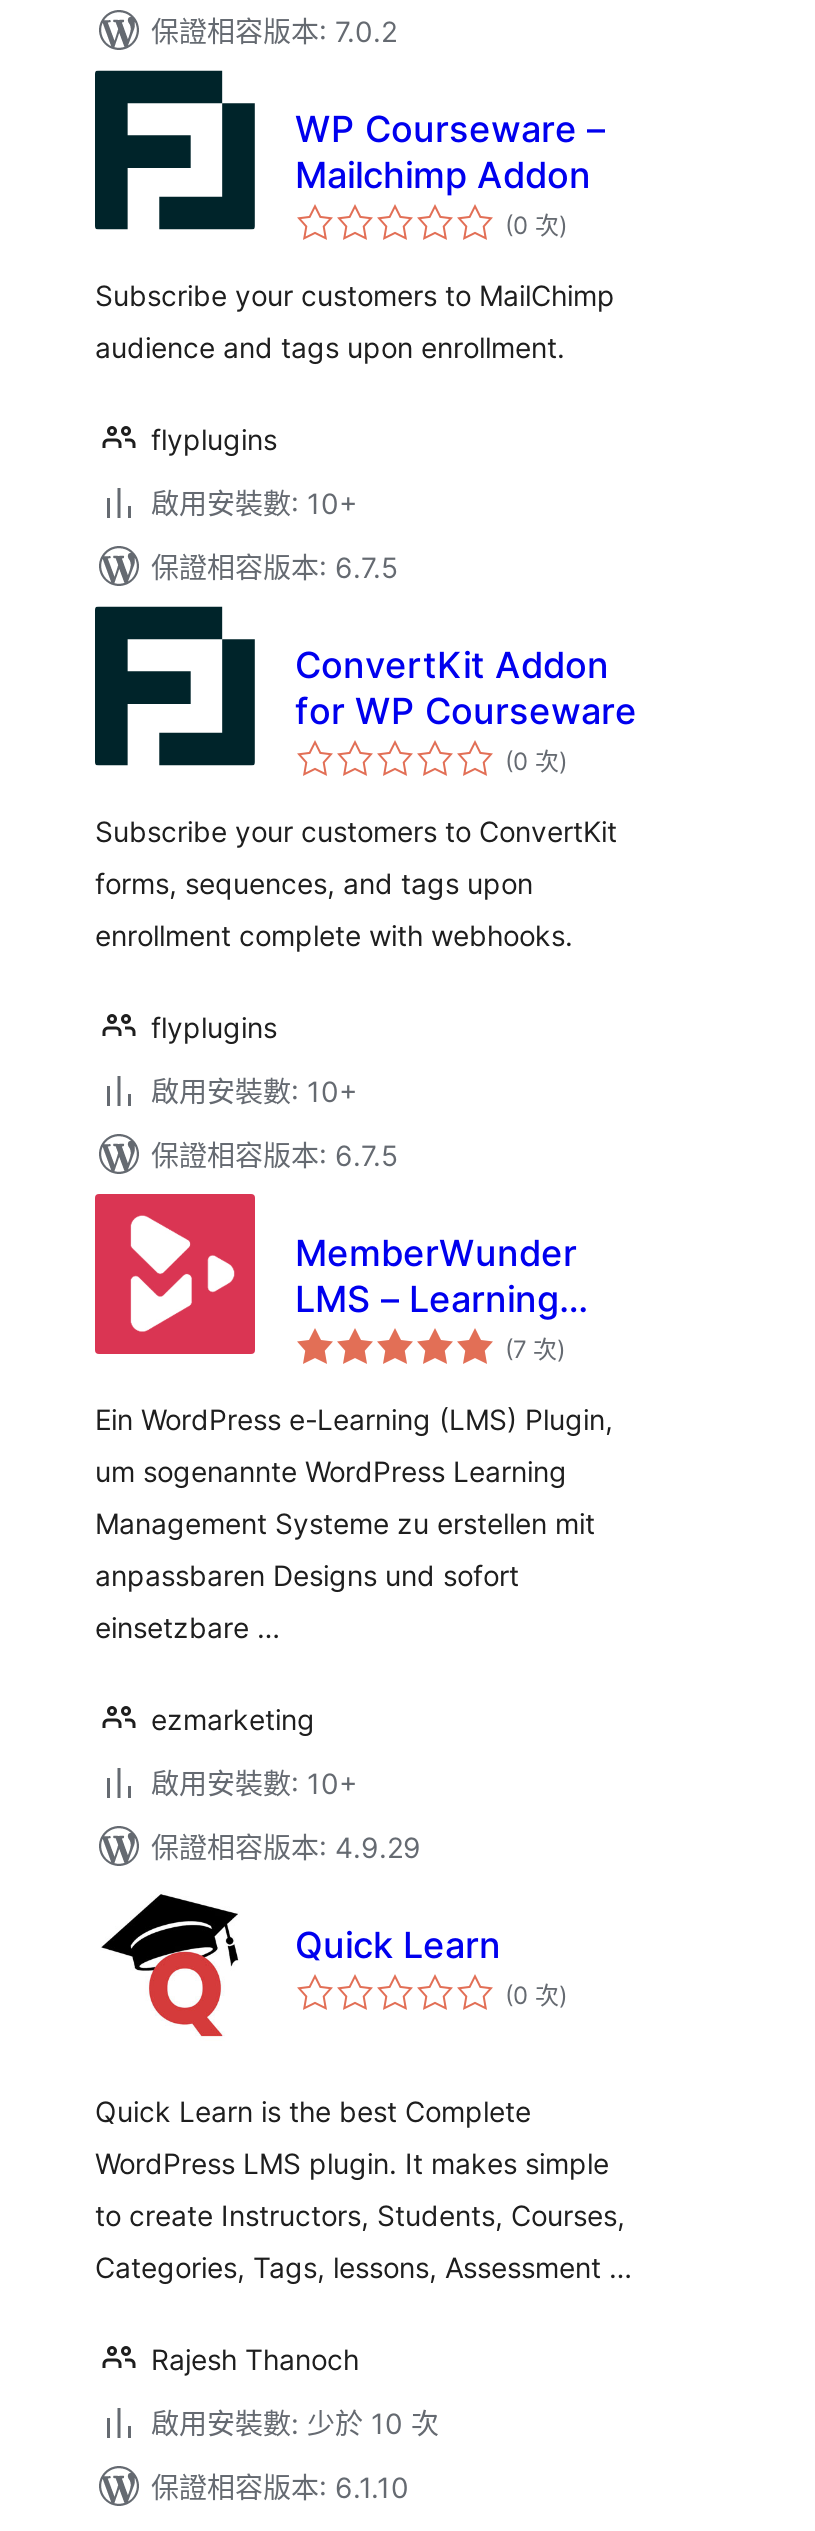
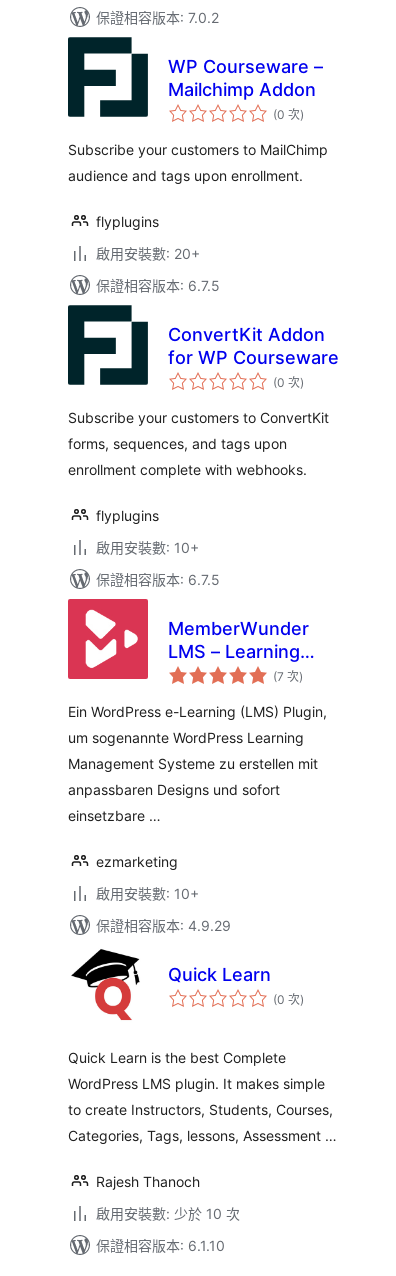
- 啟用安裝數: 10+
+ 啟用安裝數: 20+
